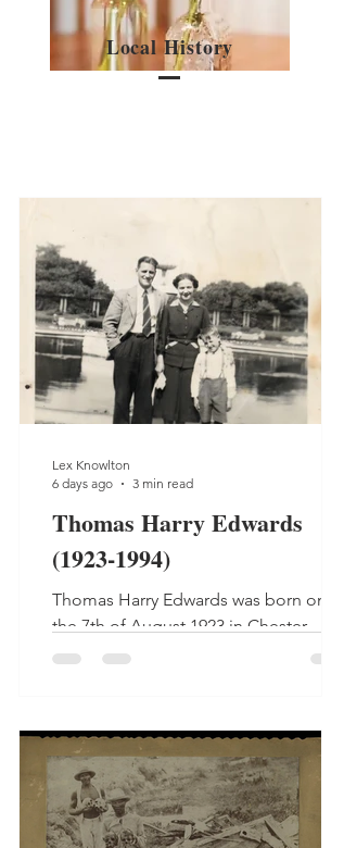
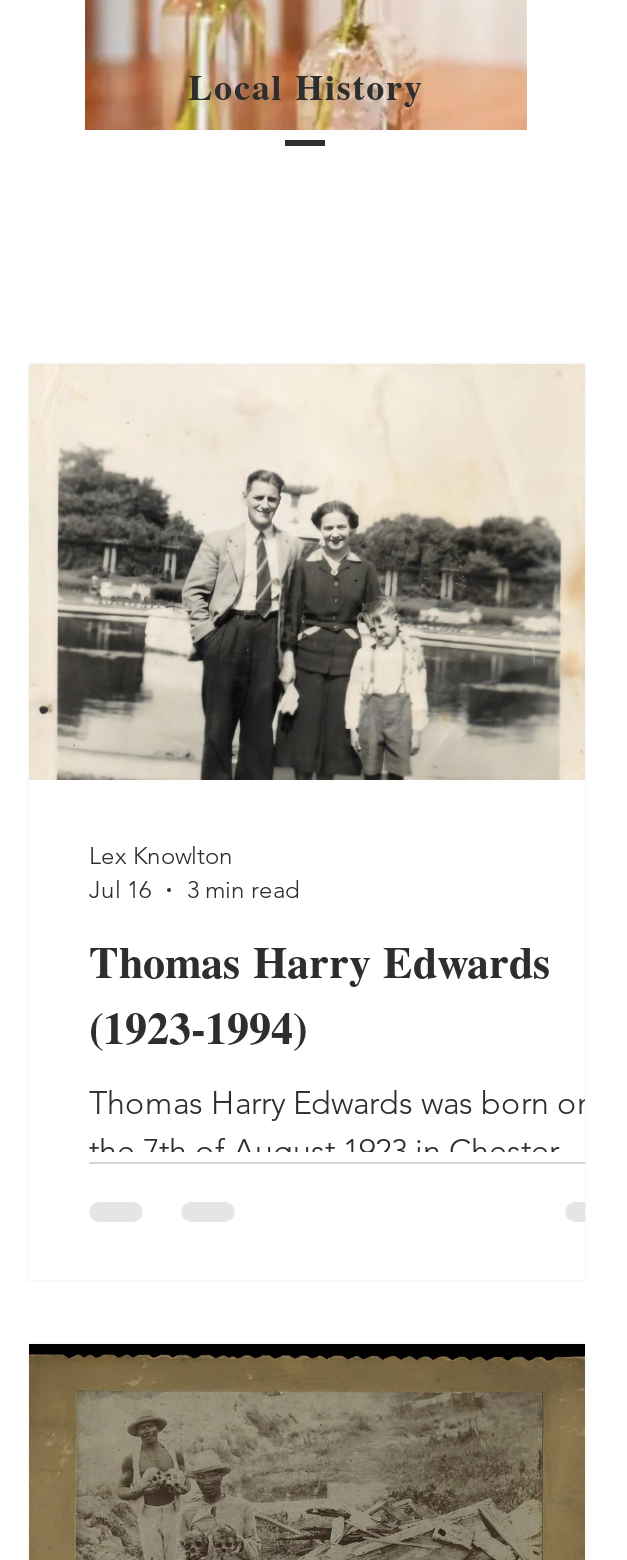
- 6 days ago 3 min read
+ Jul 16 3 min read
